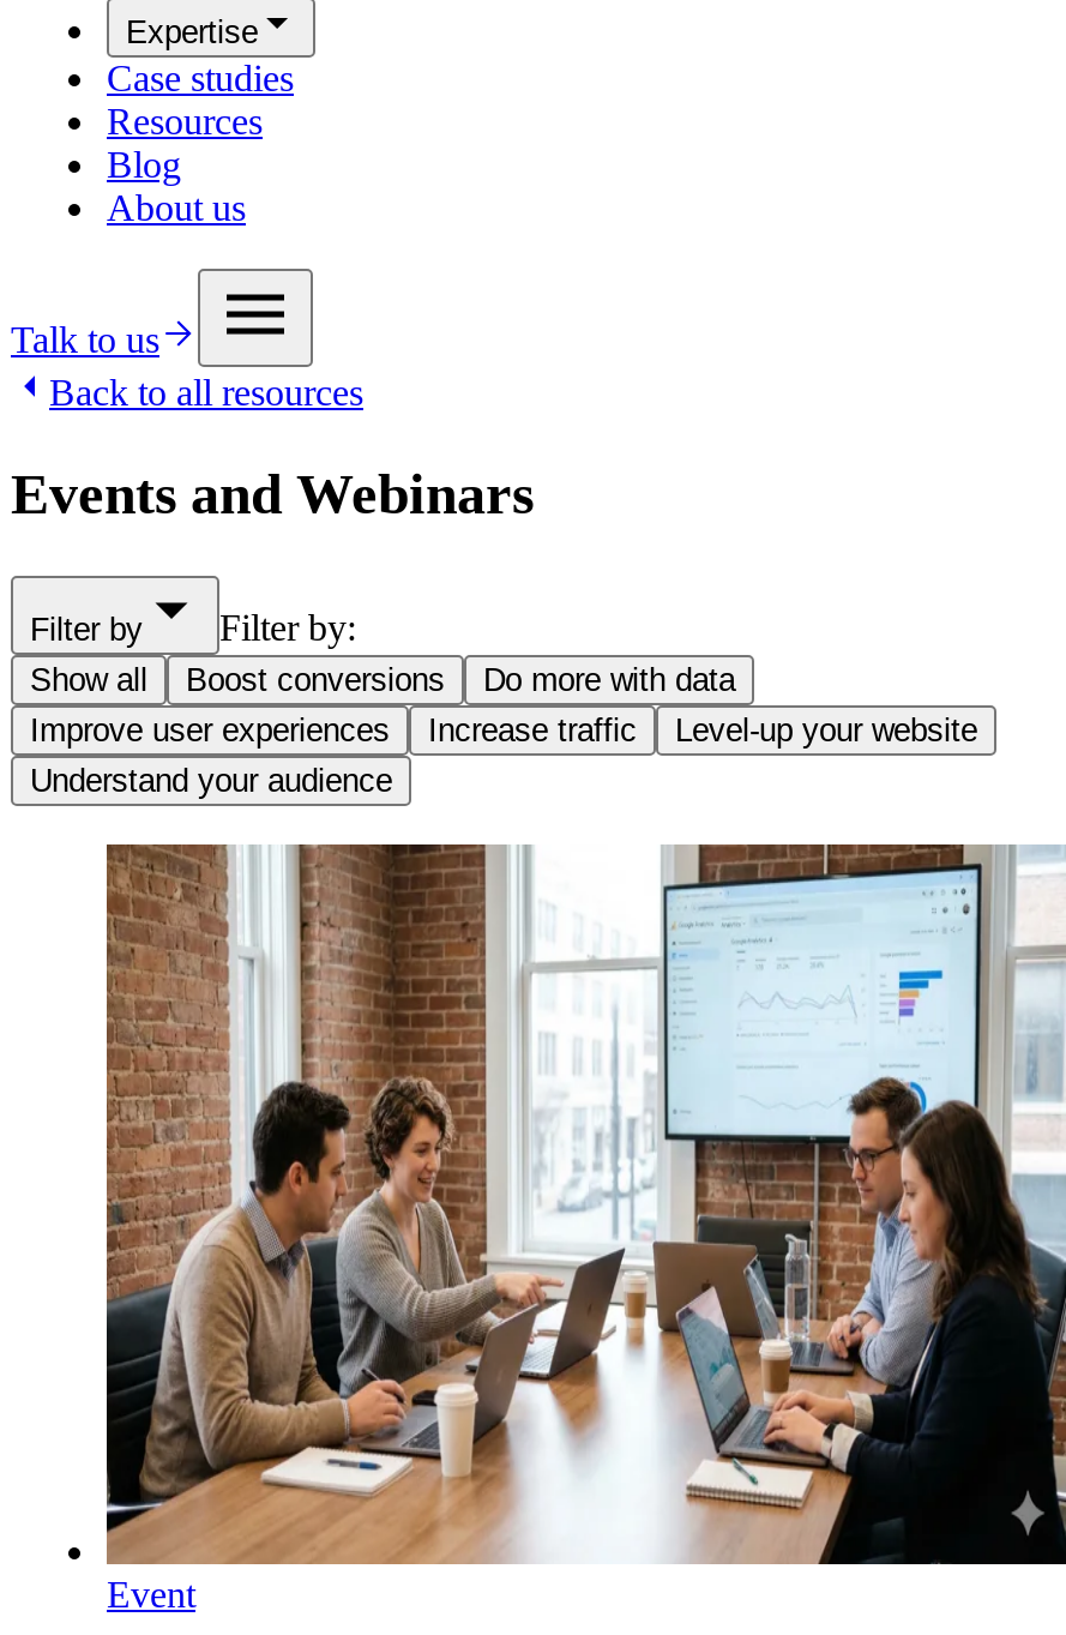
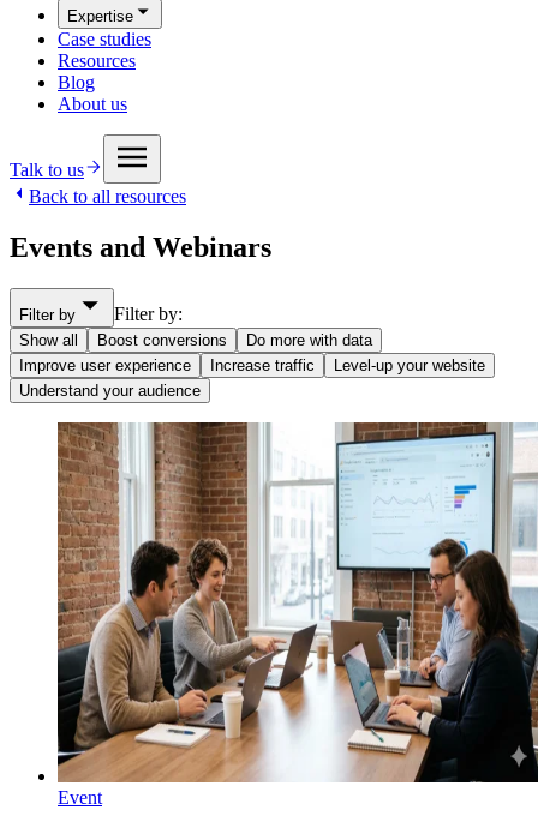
- Improve user experiences
+ Improve user experience
